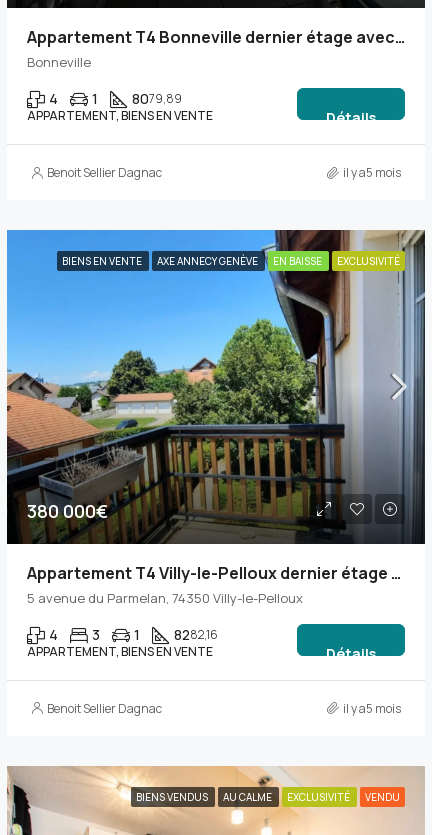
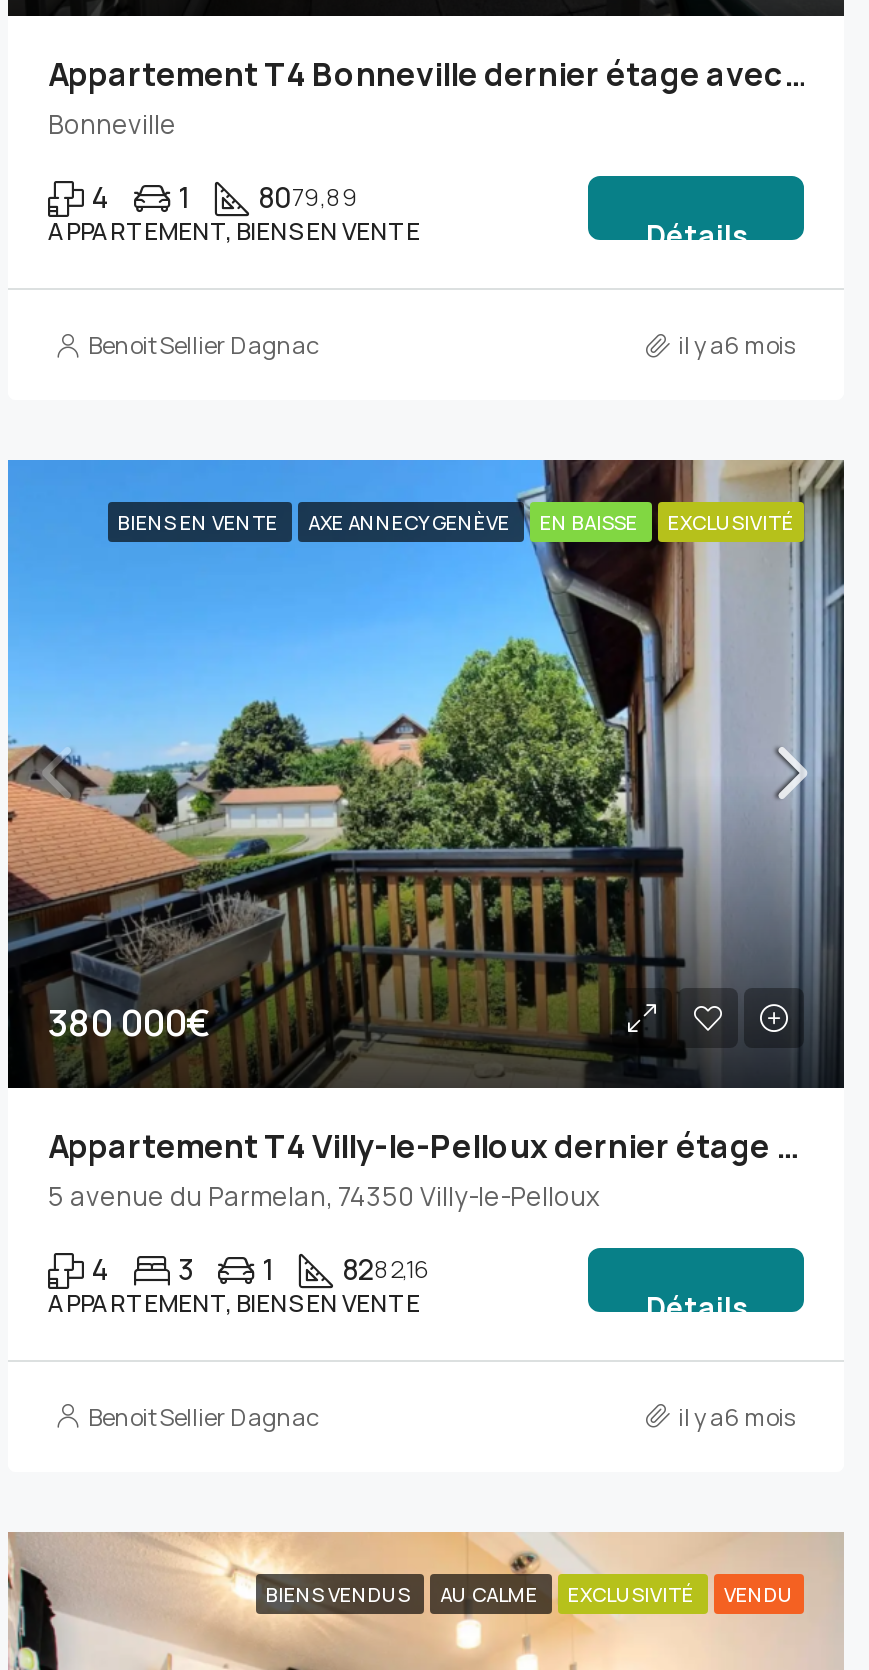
- il y a5 mois
+ il y a6 mois

- il y a5 mois
+ il y a6 mois
